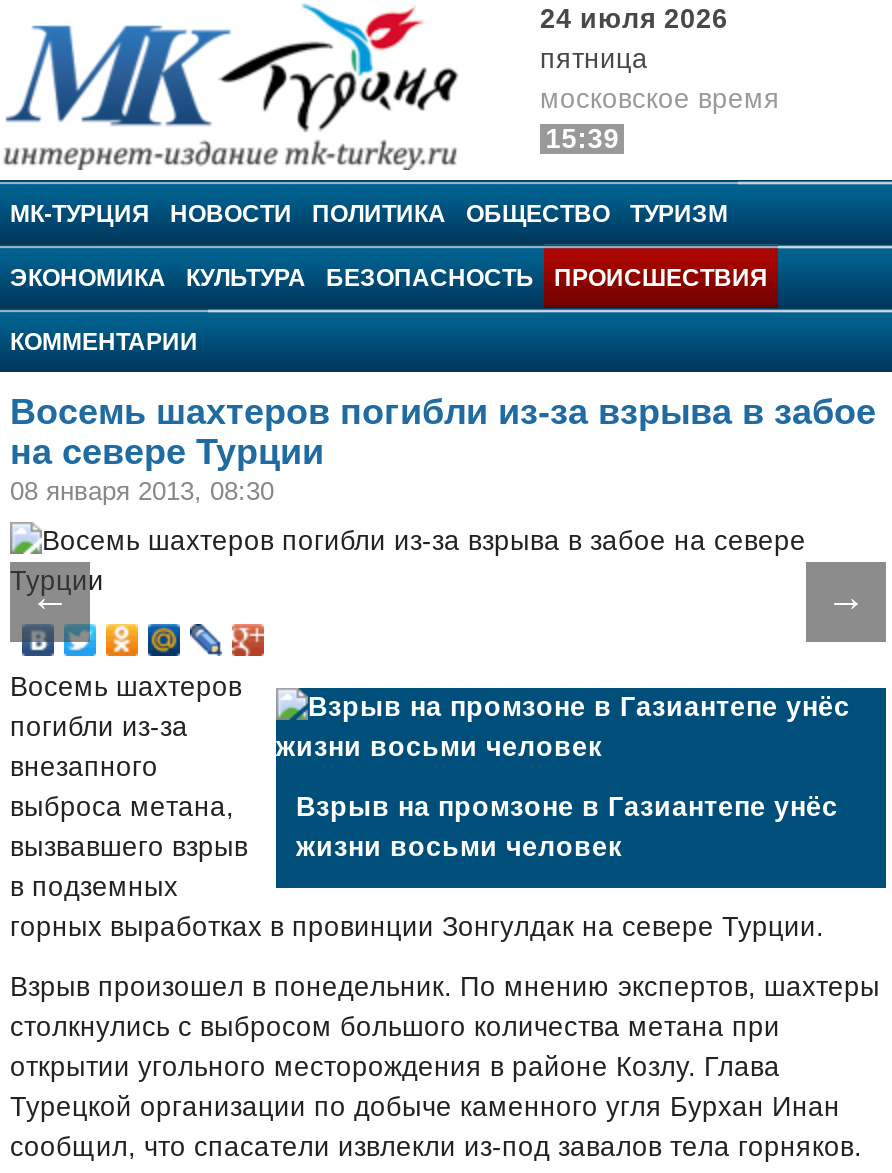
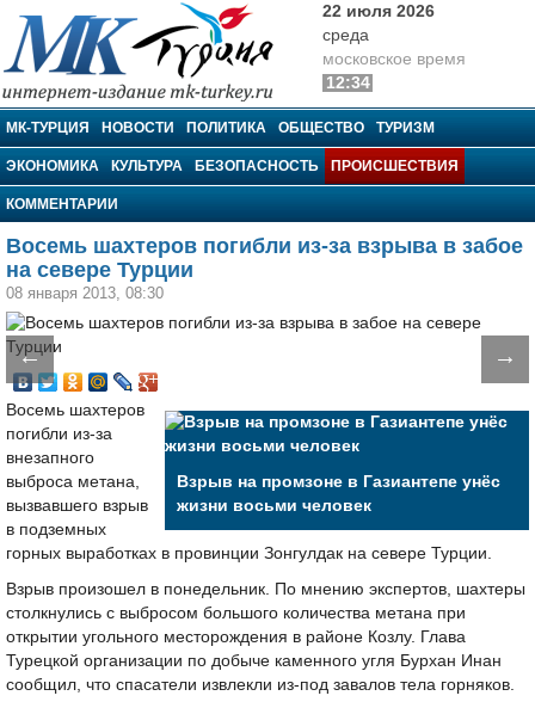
- 24 июля 2026
- пятница
+ 22 июля 2026
+ среда

- 15:39
+ 12:34
